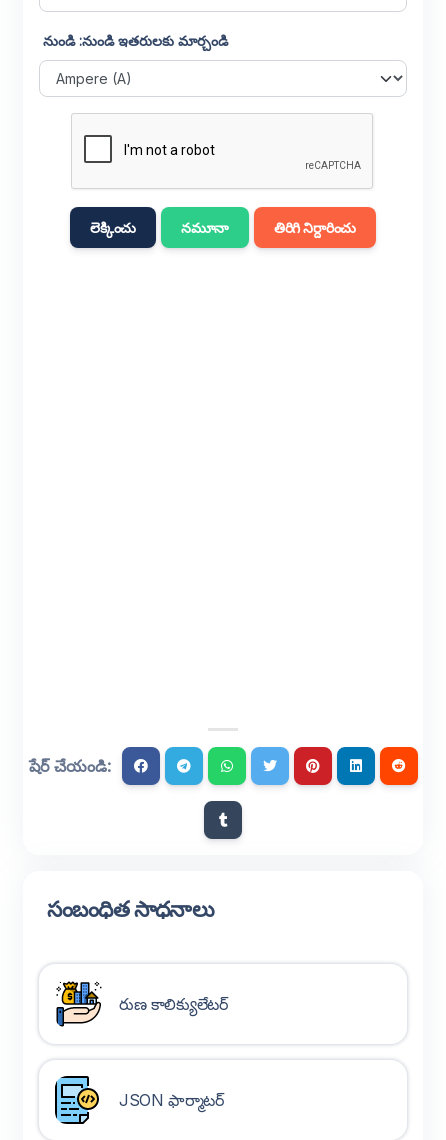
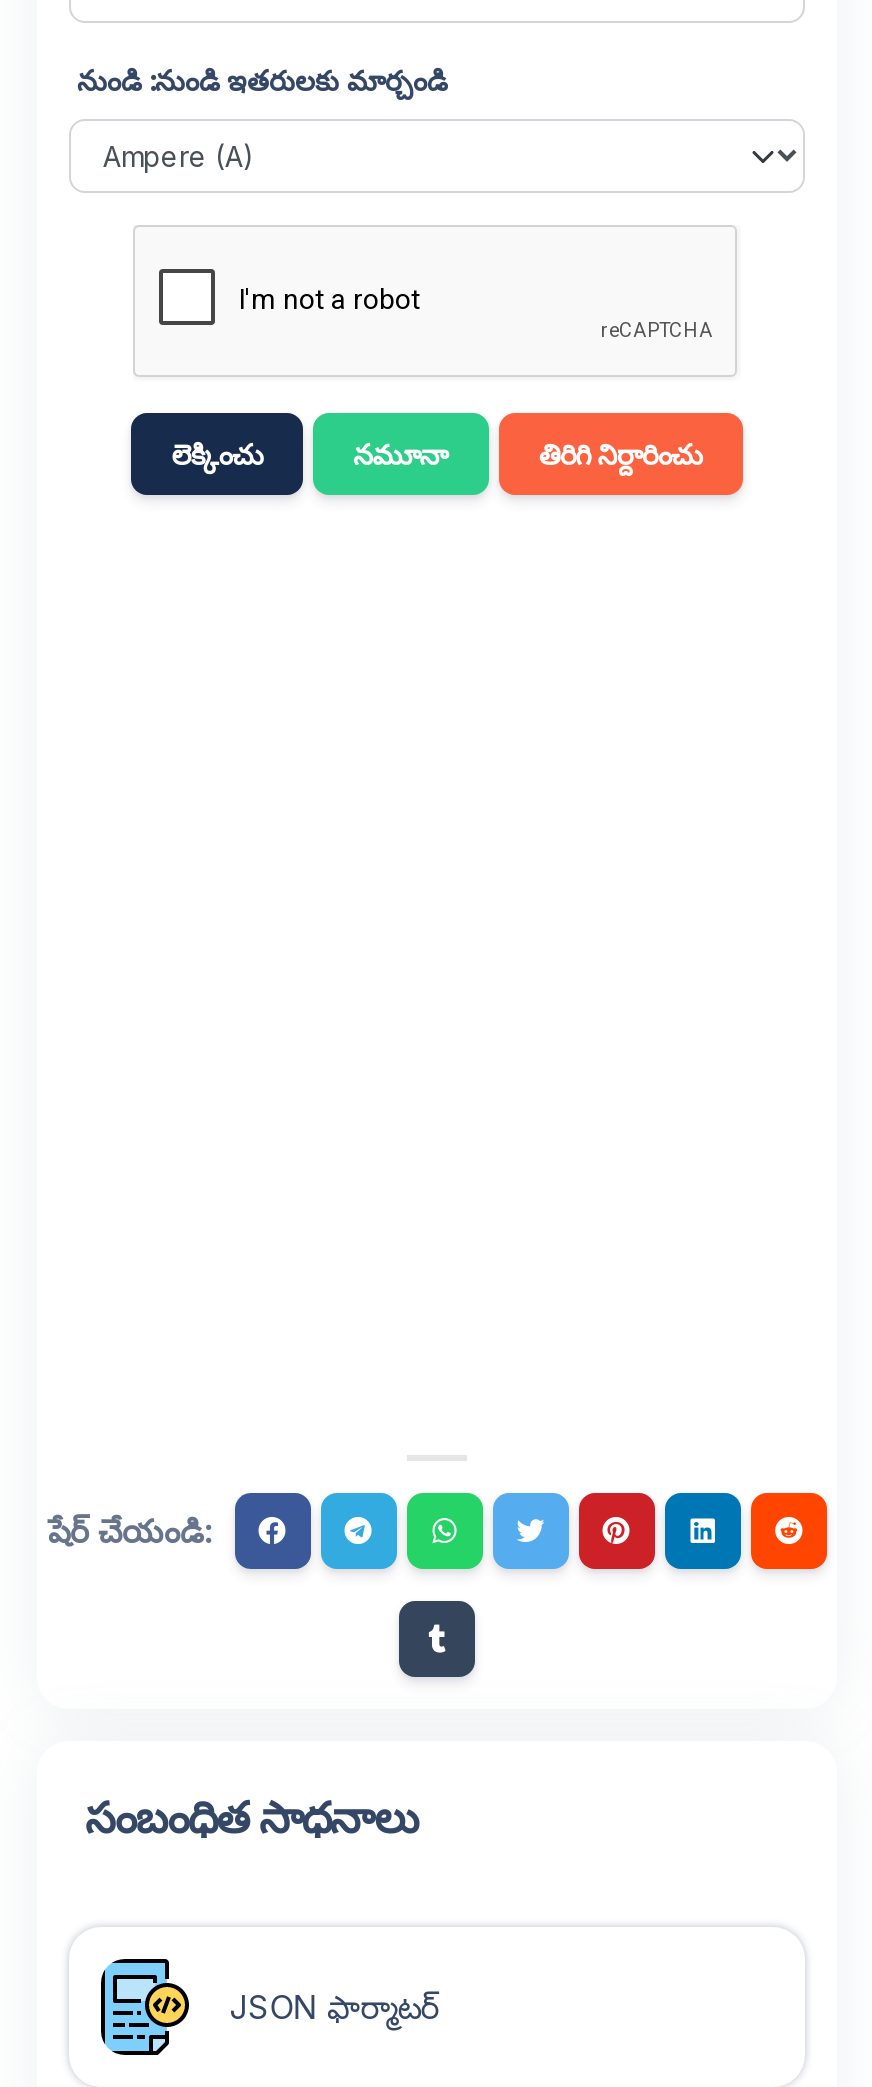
- [image]
- రుణ కాలిక్యులేటర్
